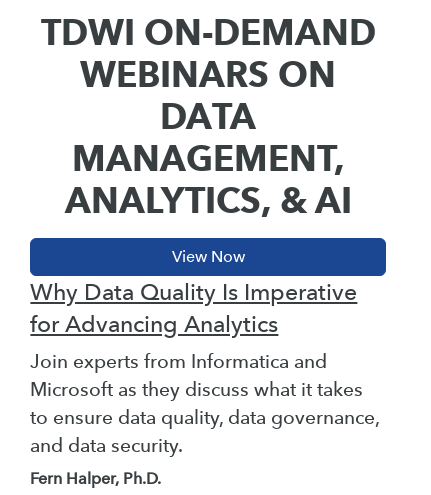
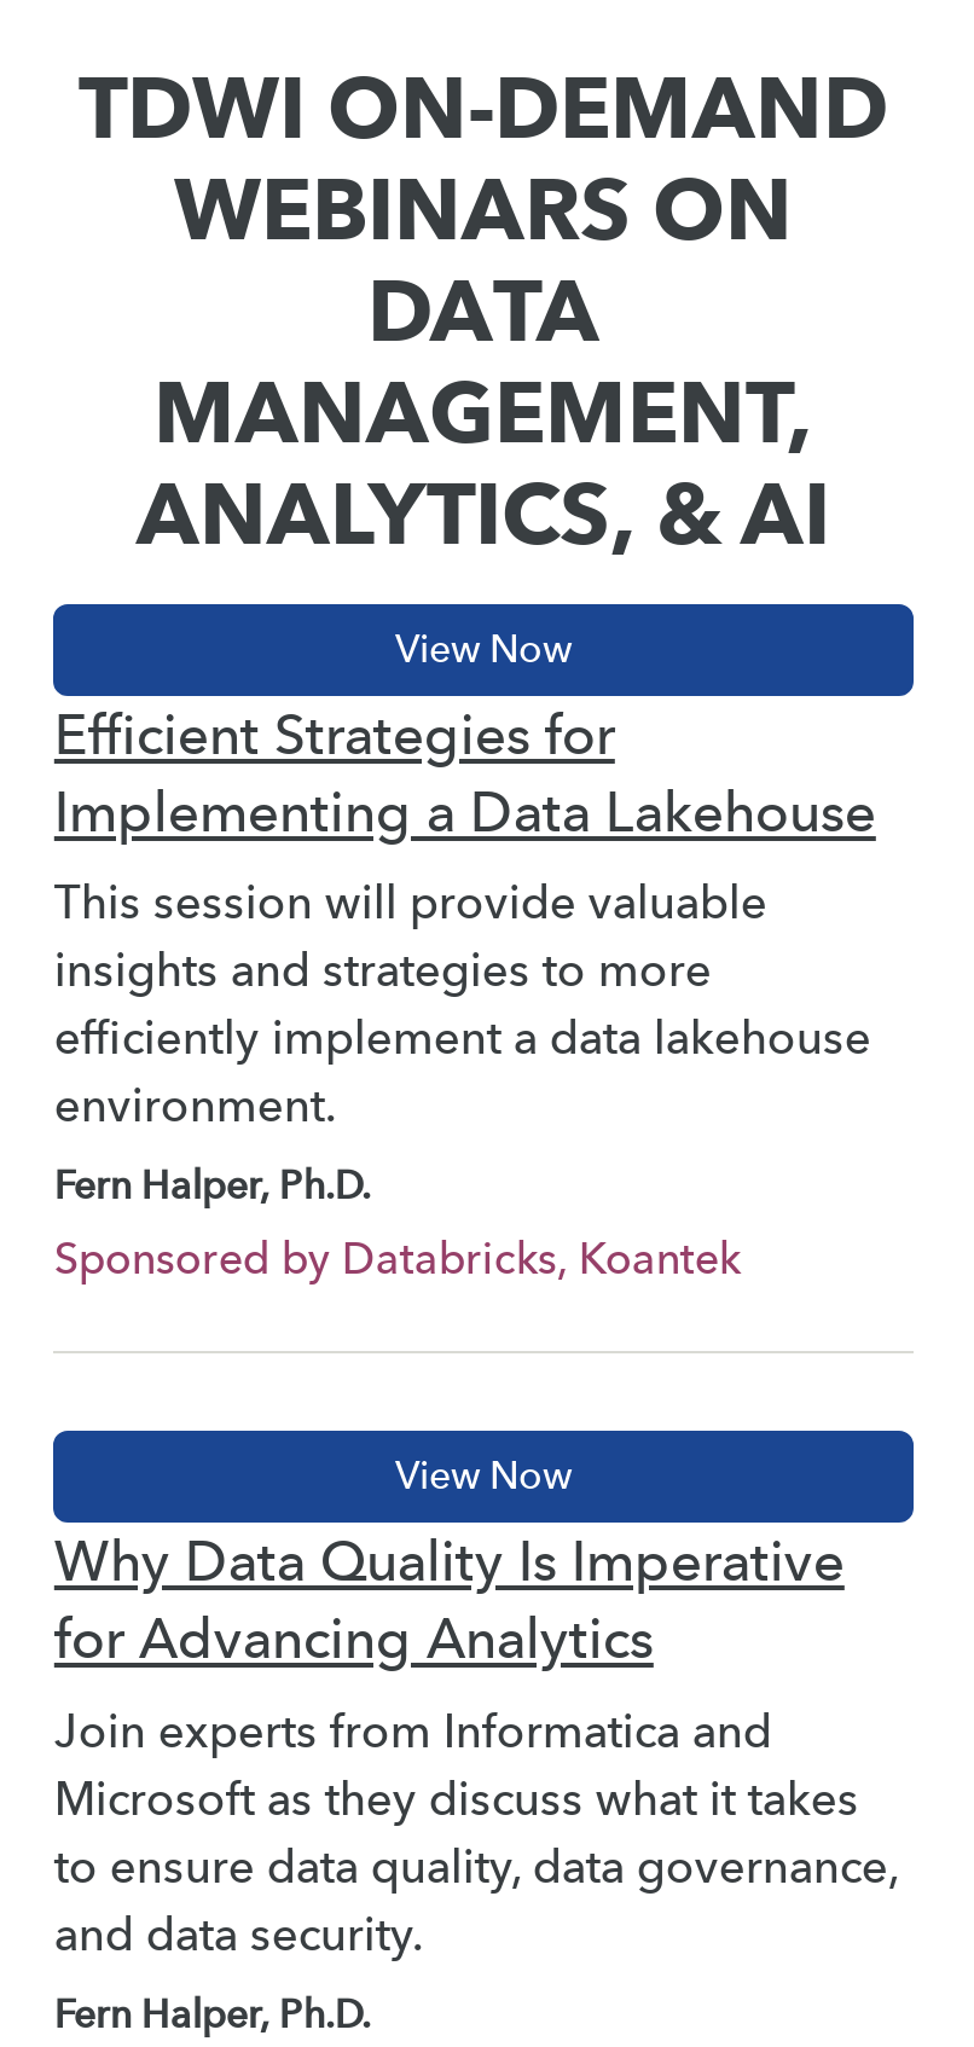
+ Efficient Strategies for
+ Implementing a Data Lakehouse
+ This session will provide valuable
+ insights and strategies to more
+ efficiently implement a data lakehouse
+ environment.
+ Fern Halper, Ph.D.
+ Sponsored by Databricks, Koantek
